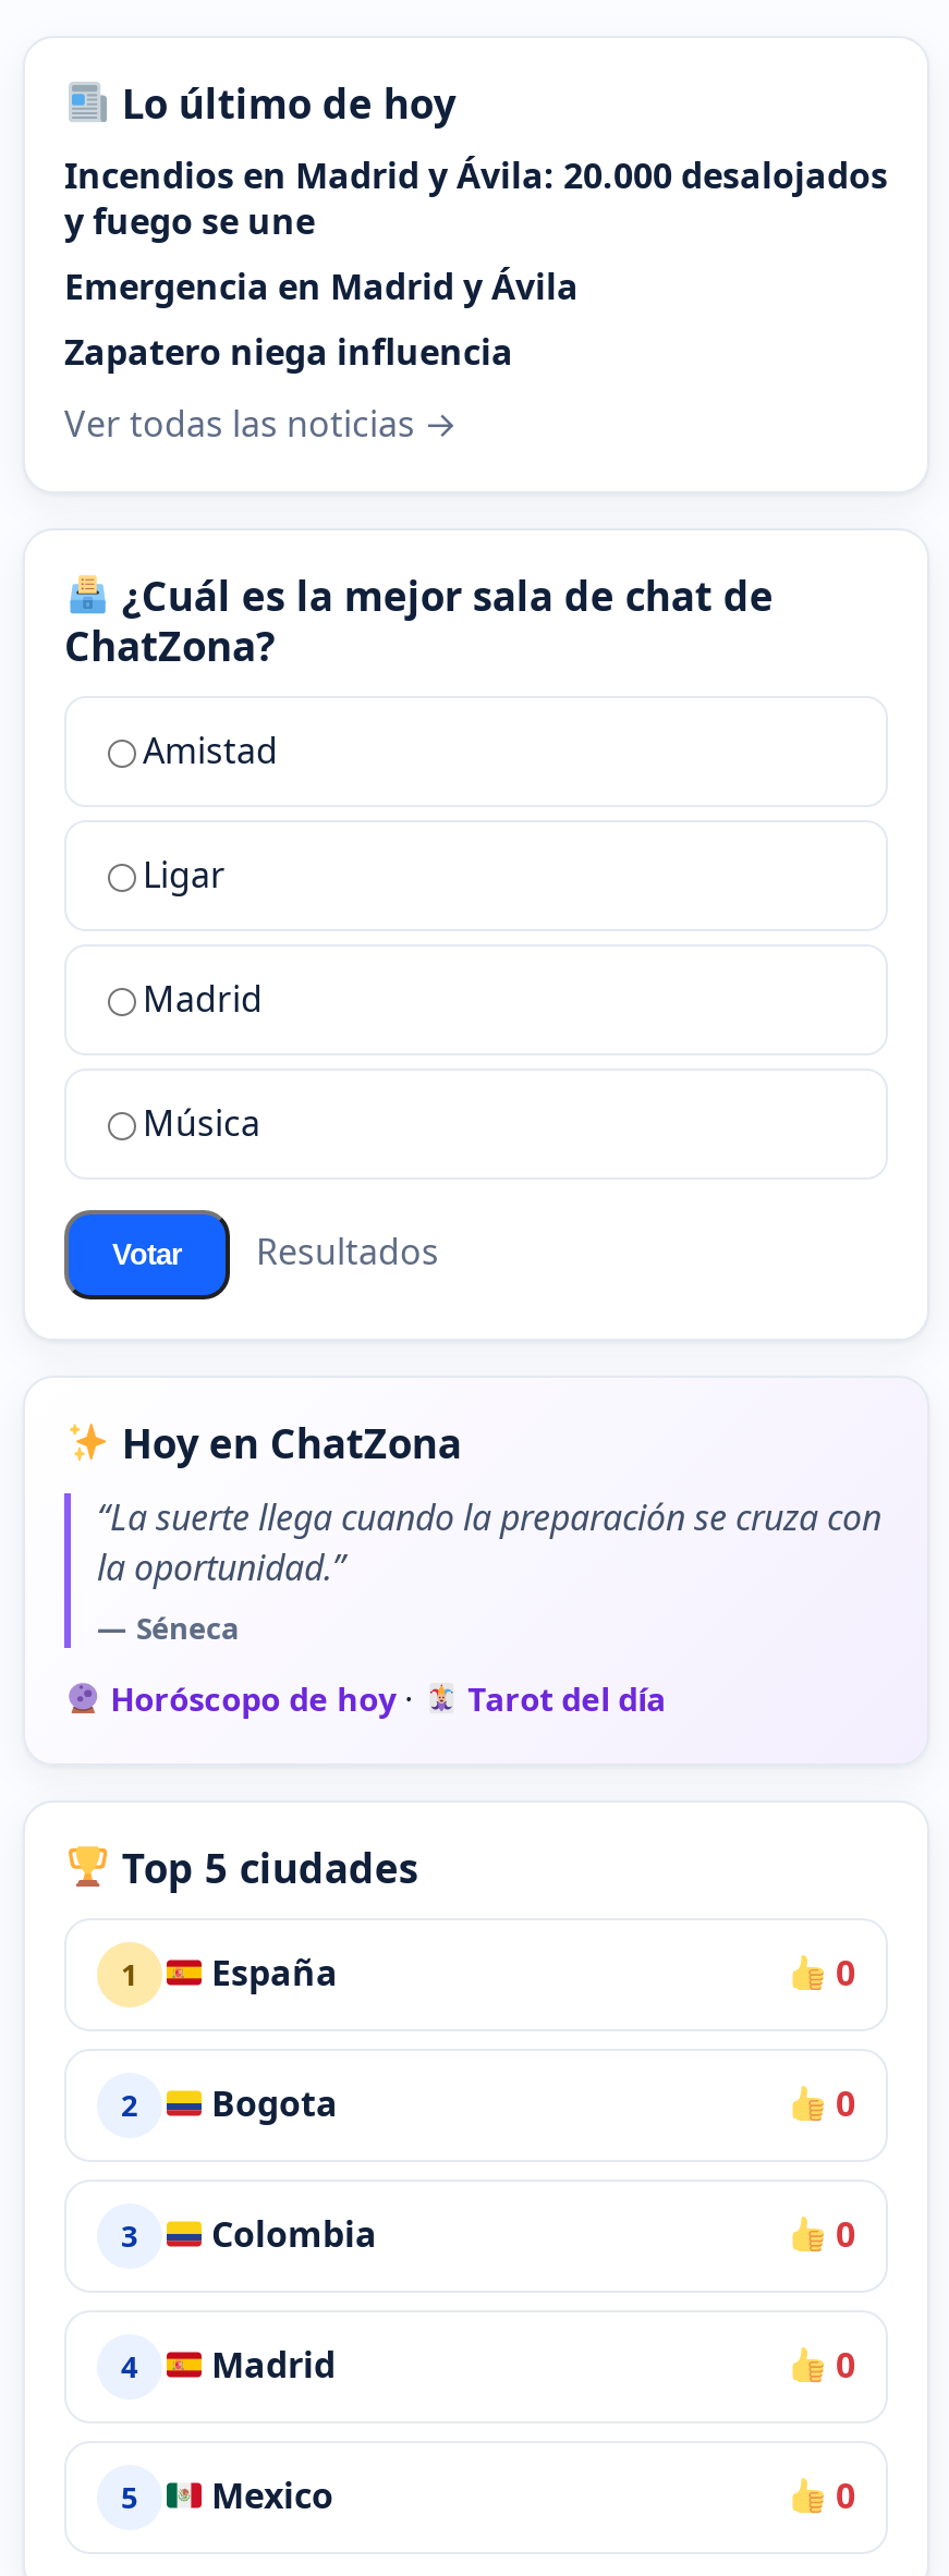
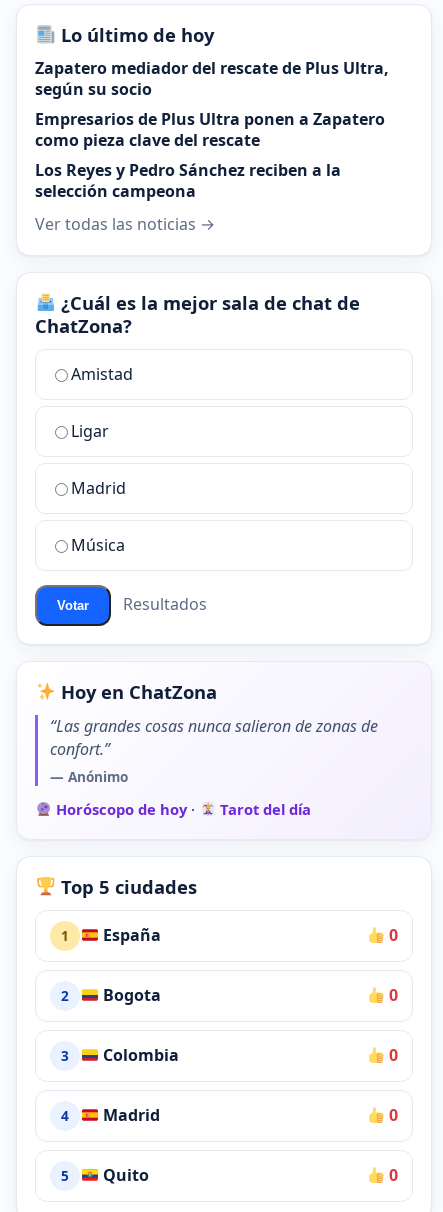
- Incendios en Madrid y Ávila: 20.000 desalojados
- y fuego se une
- Emergencia en Madrid y Ávila
- Zapatero niega influencia
+ Zapatero mediador del rescate de Plus Ultra,
+ según su socio
+ Empresarios de Plus Ultra ponen a Zapatero
+ como pieza clave del rescate
+ Los Reyes y Pedro Sánchez reciben a la
+ selección campeona

- “La suerte llega cuando la preparación se cruza con
- la oportunidad.”
- — Séneca
+ “Las grandes cosas nunca salieron de zonas de
+ confort.”
+ — Anónimo

- Mexico
+ Quito
